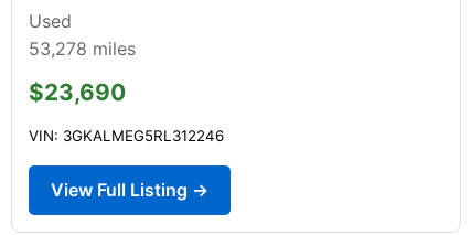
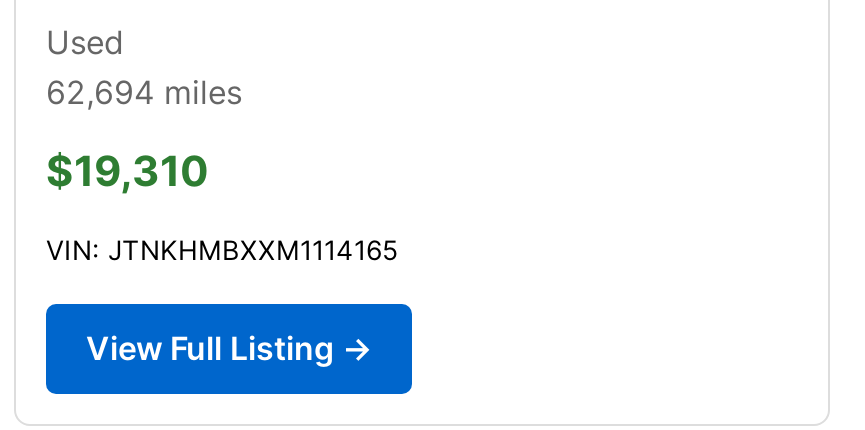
- 53,278 miles
+ 62,694 miles

- $23,690
+ $19,310

- VIN: 3GKALMEG5RL312246
+ VIN: JTNKHMBXXM1114165
